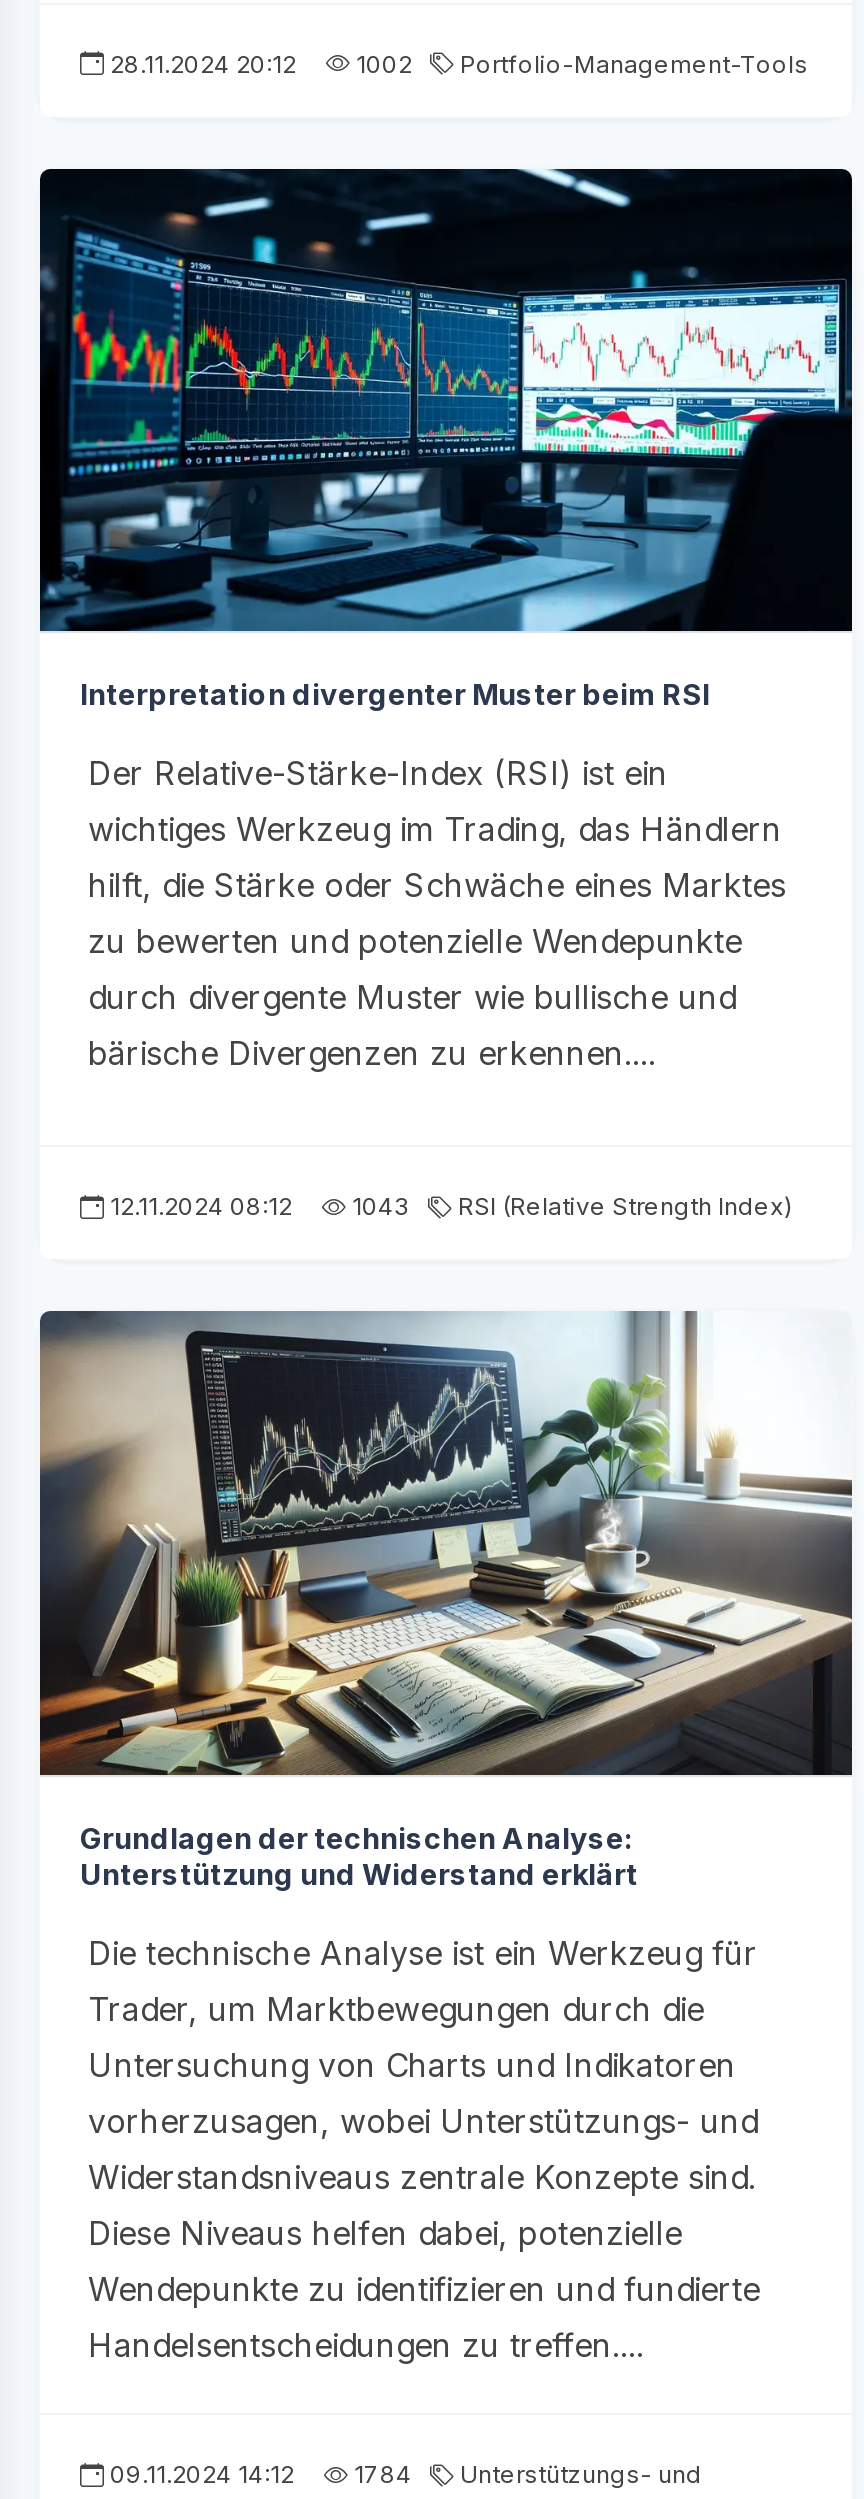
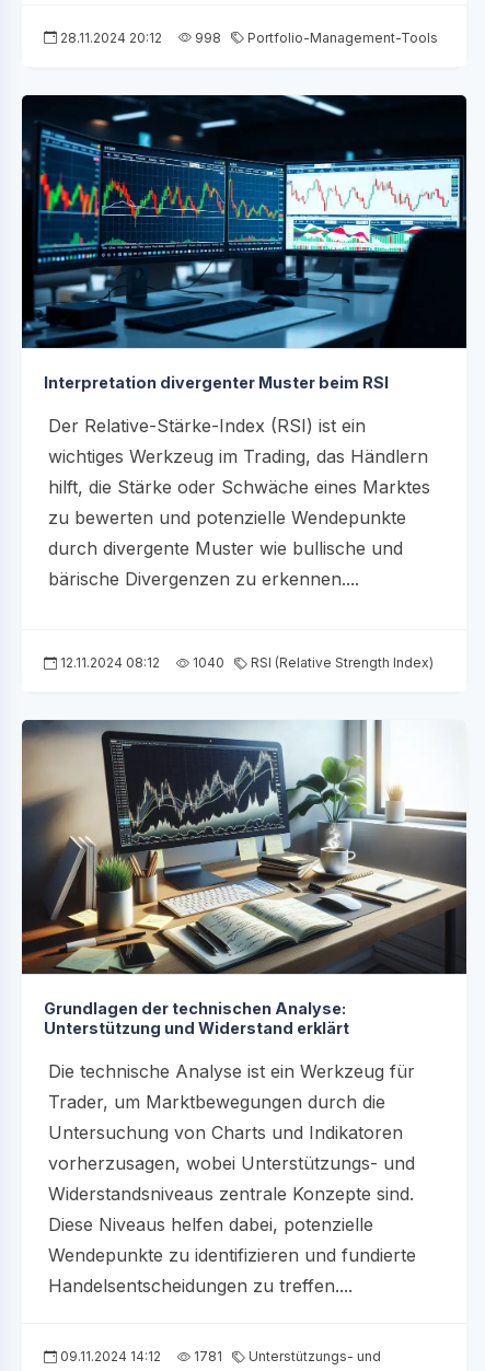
- 28.11.2024 20:12 1002 Portfolio-Management-Tools
+ 28.11.2024 20:12 998 Portfolio-Management-Tools

- 12.11.2024 08:12 1043 RSI (Relative Strength Index)
+ 12.11.2024 08:12 1040 RSI (Relative Strength Index)

- 09.11.2024 14:12 1784 Unterstützungs- und
+ 09.11.2024 14:12 1781 Unterstützungs- und
